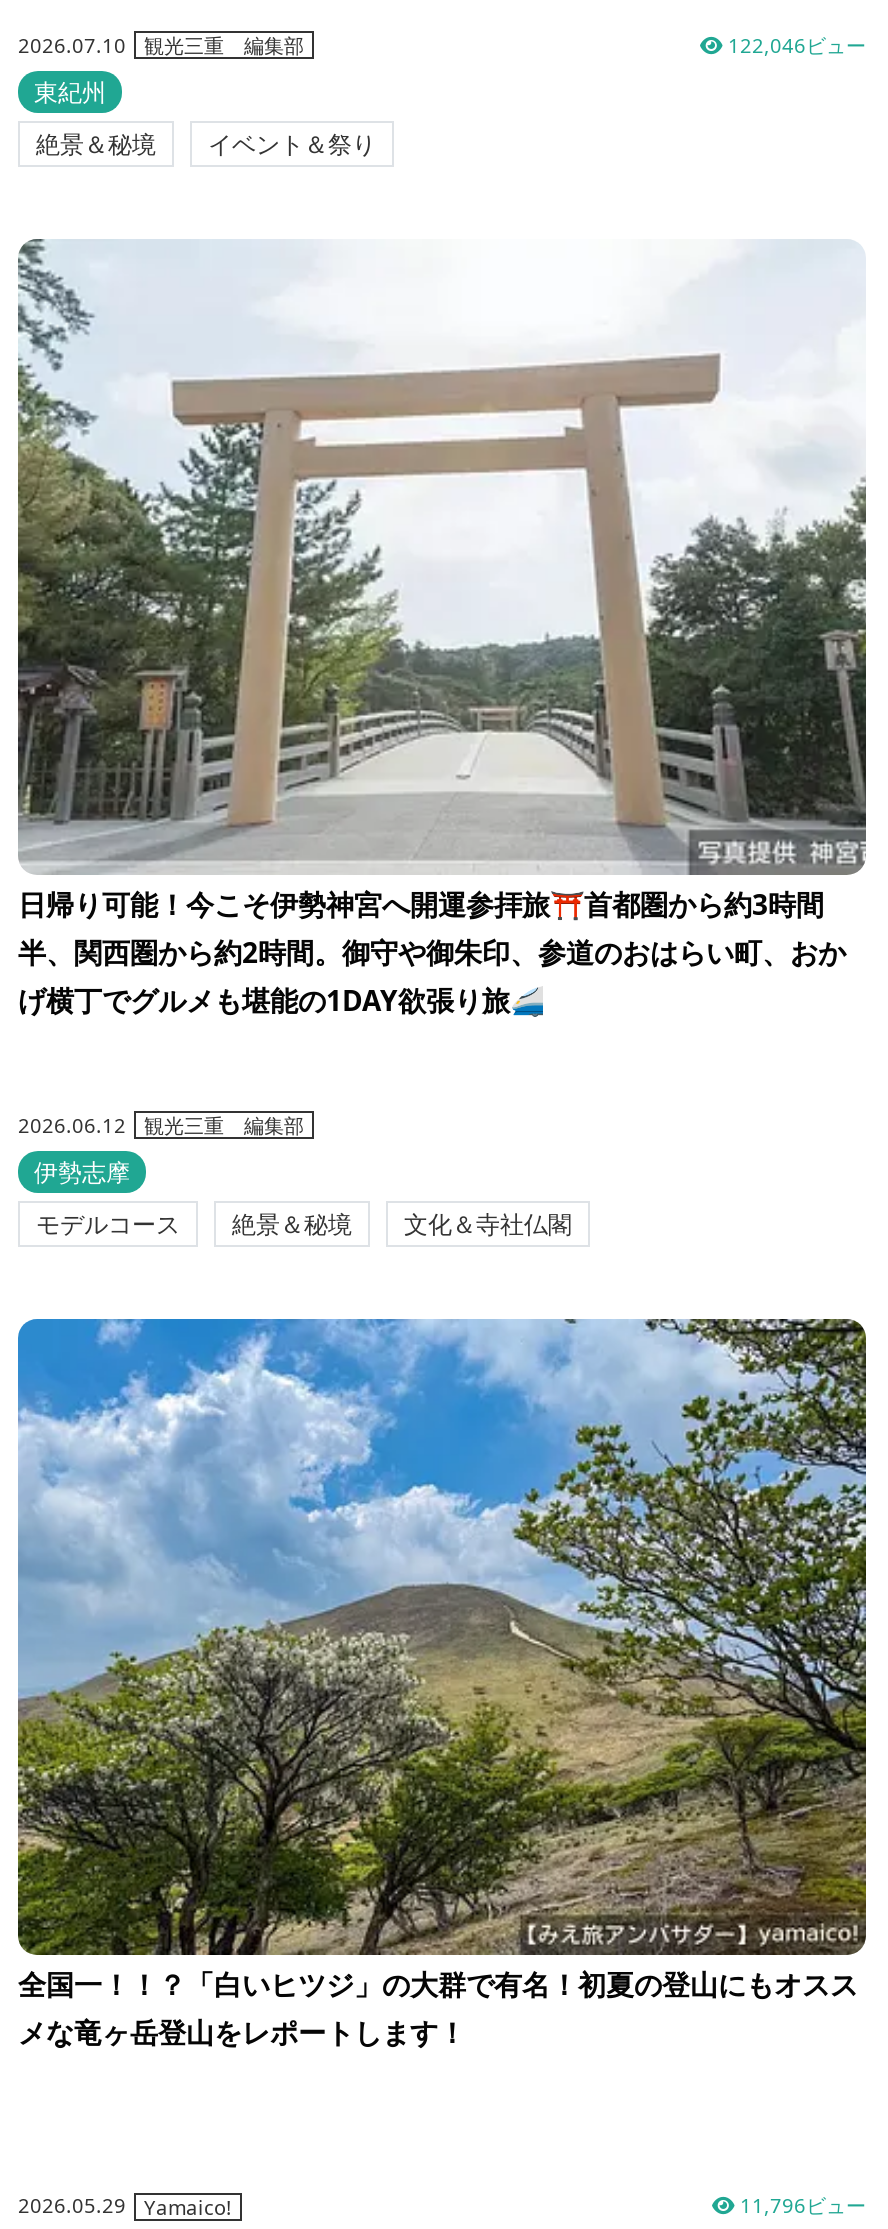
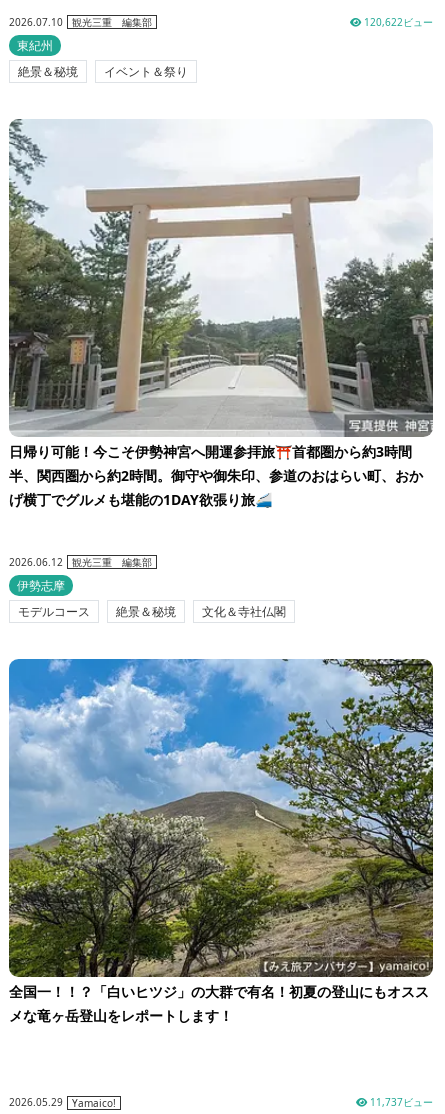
- 122,046ビュー
+ 120,622ビュー

- 11,796ビュー
+ 11,737ビュー
